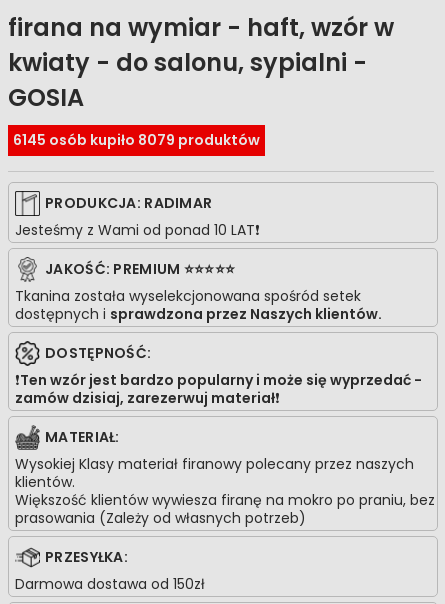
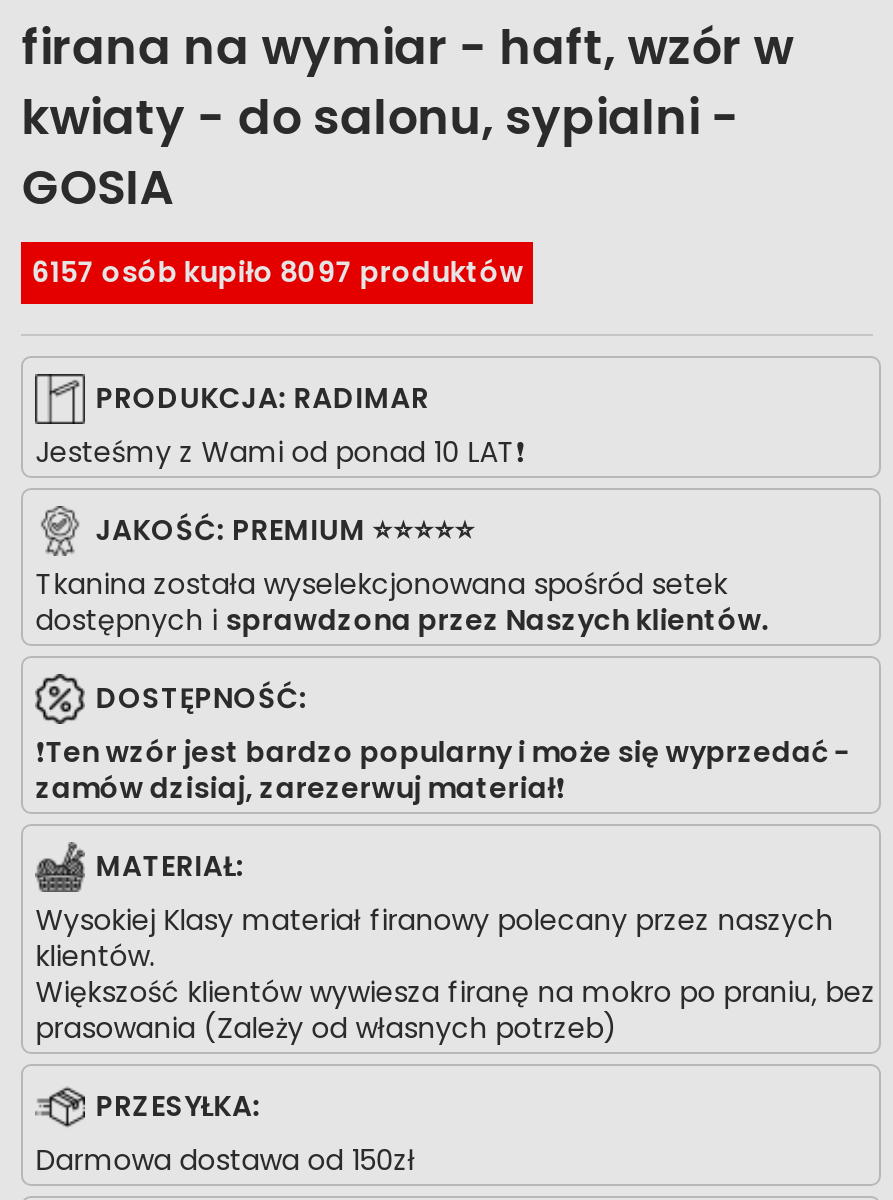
- 6145 osób kupiło 8079 produktów
+ 6157 osób kupiło 8097 produktów
